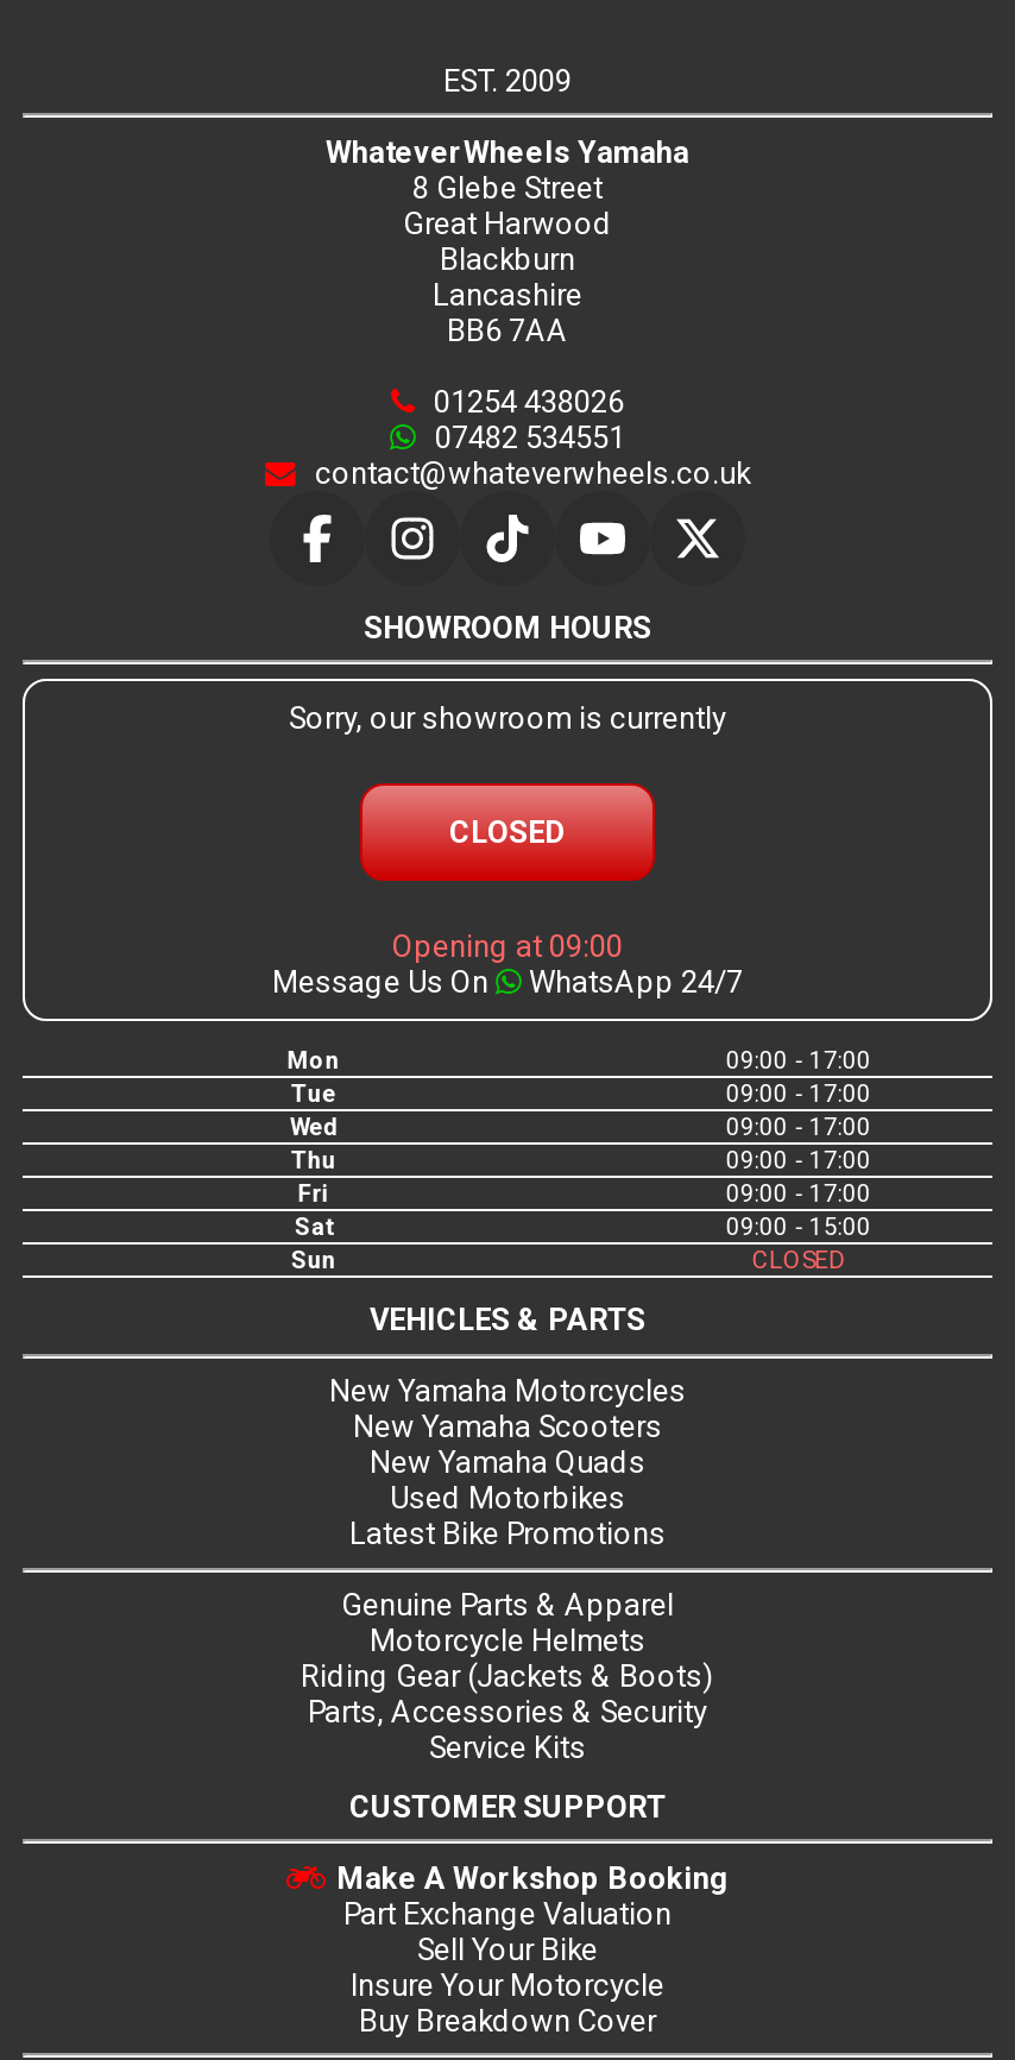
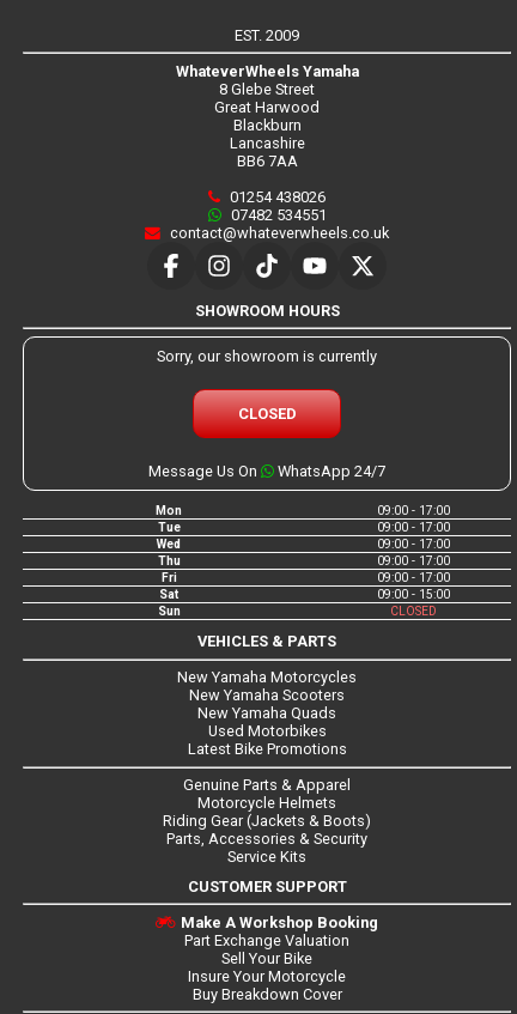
- Opening at 09:00
